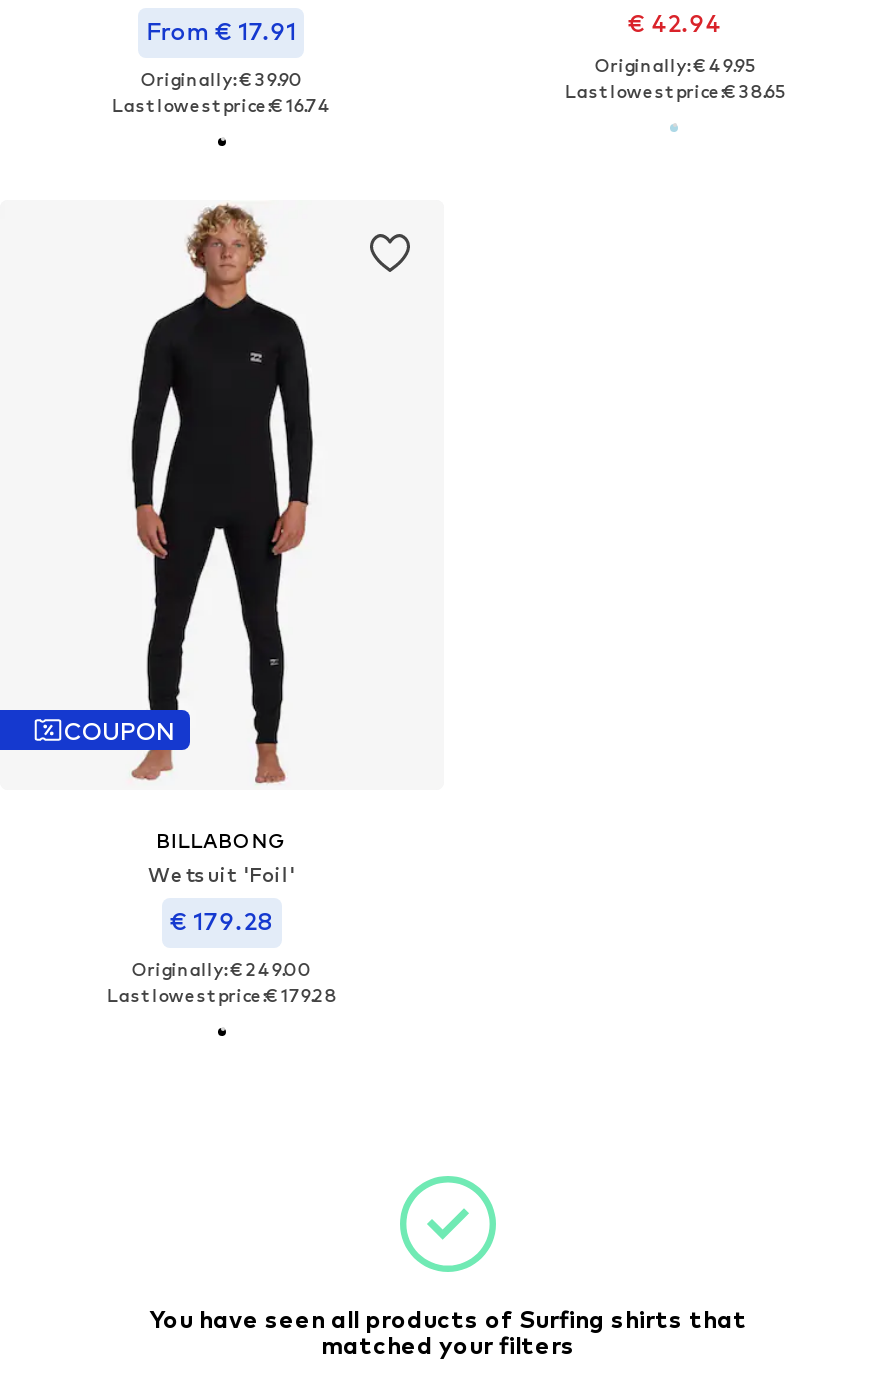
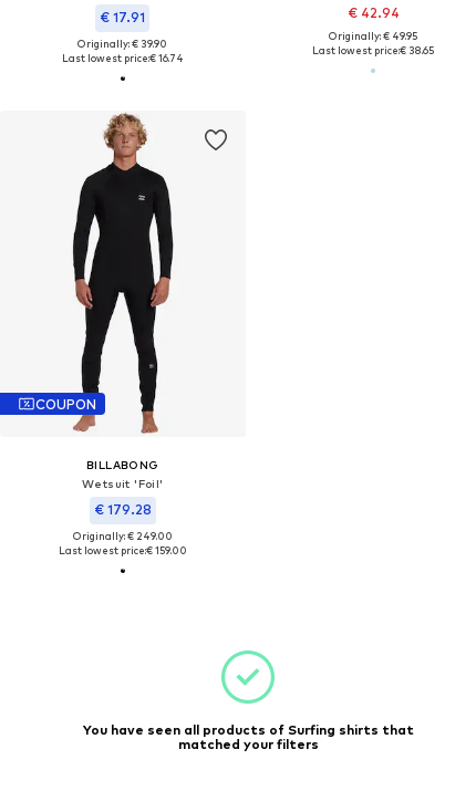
- From € 17.91
+ € 17.91

- Last lowest price:€ 179.28
+ Last lowest price:€ 159.00
